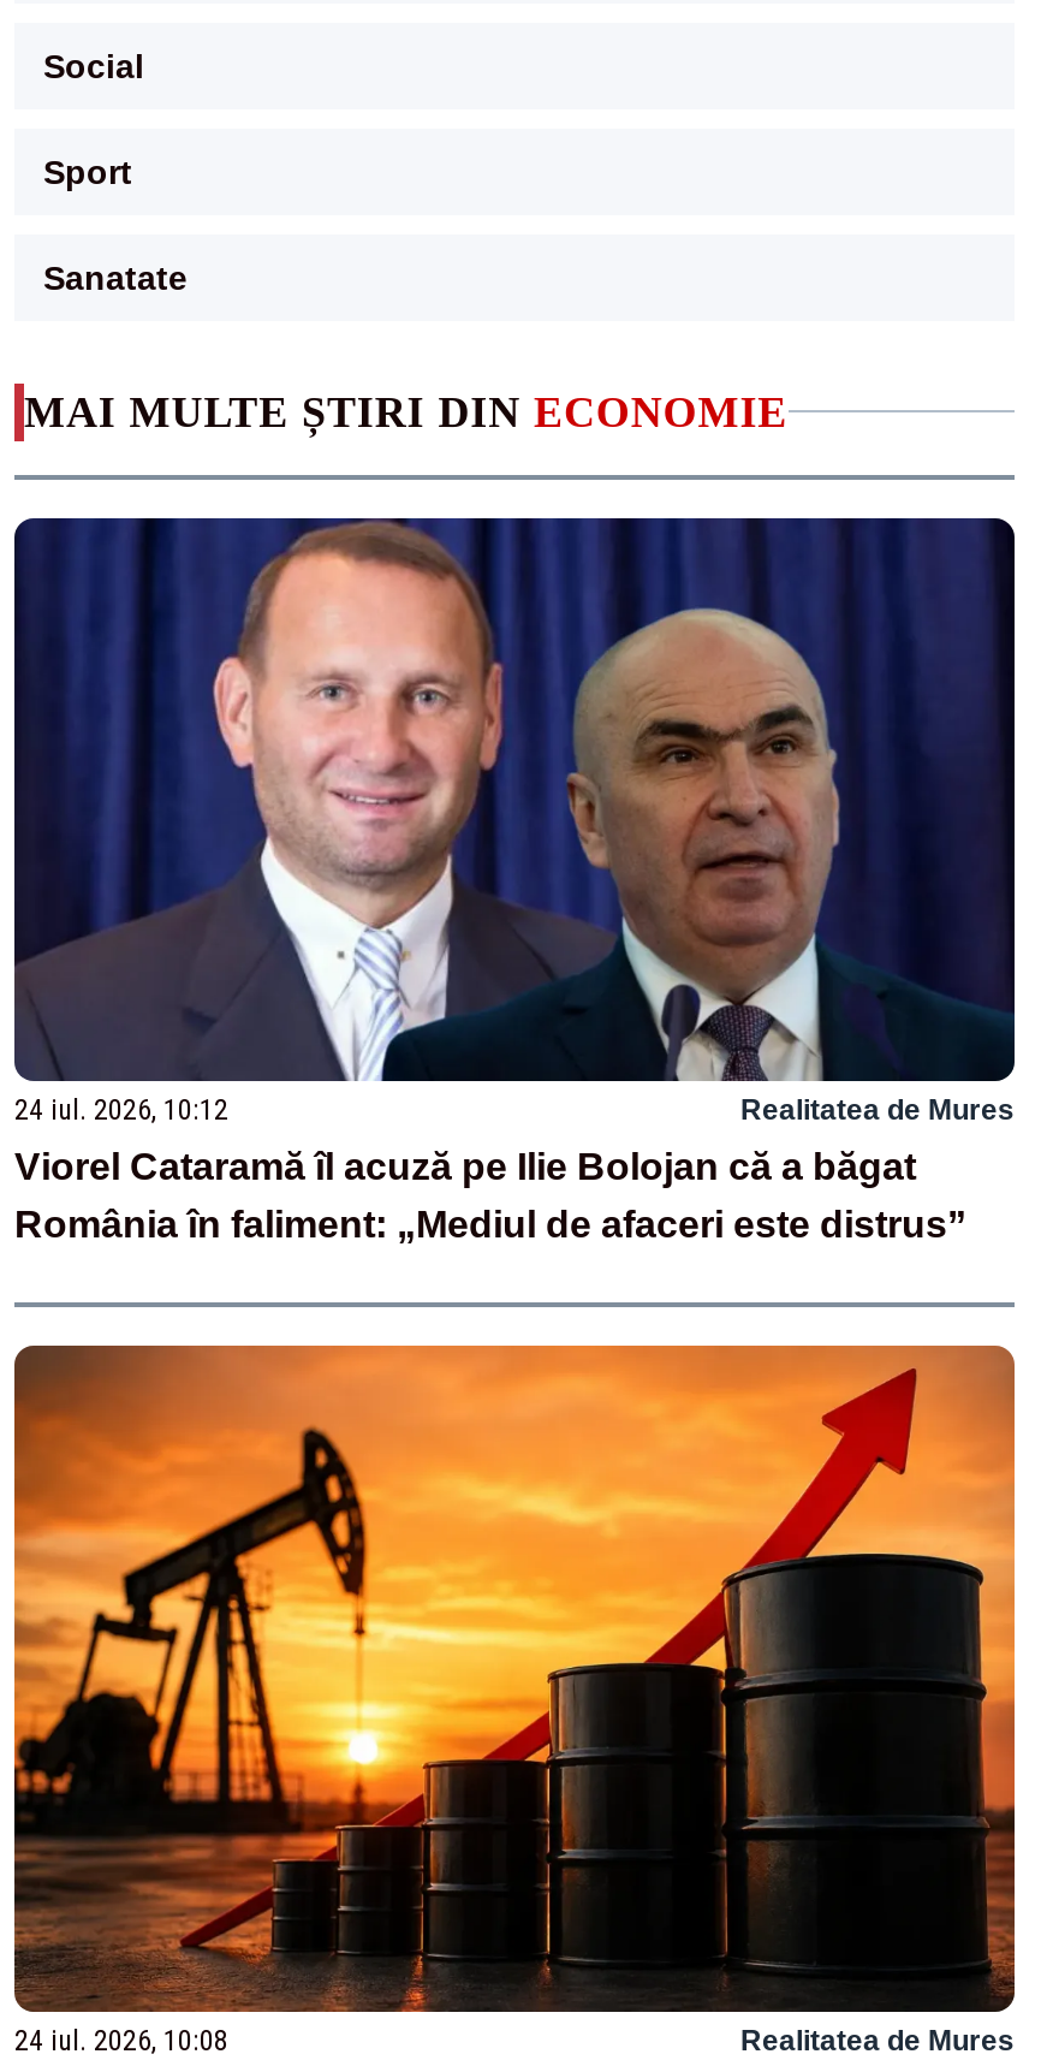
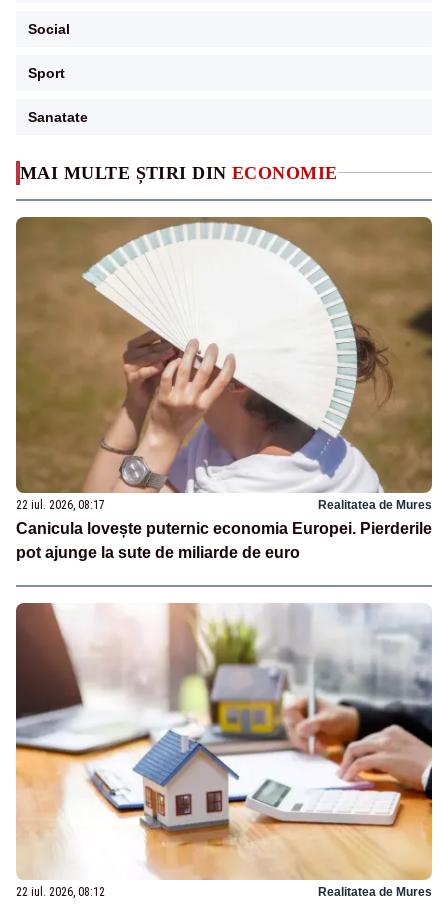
- [image]
- 24 iul. 2026, 10:12
+ [image]
+ 22 iul. 2026, 08:17

- Viorel Cataramă îl acuză pe Ilie Bolojan că a băgat
- România în faliment: „Mediul de afaceri este distrus”
+ Canicula lovește puternic economia Europei. Pierderile
+ pot ajunge la sute de miliarde de euro

- [image]
- 24 iul. 2026, 10:08
+ [image]
+ 22 iul. 2026, 08:12
